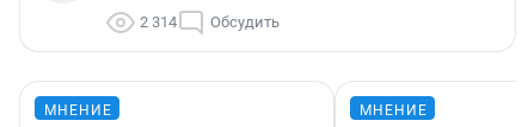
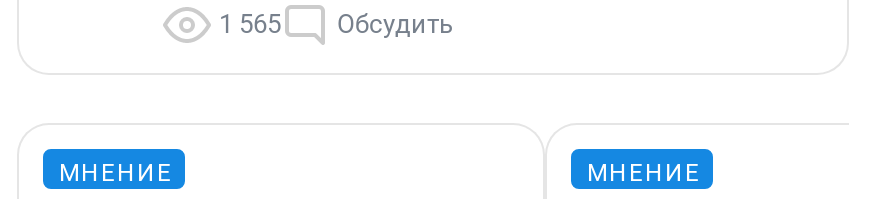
- 2 314 Обсудить
+ 1 565 Обсудить
